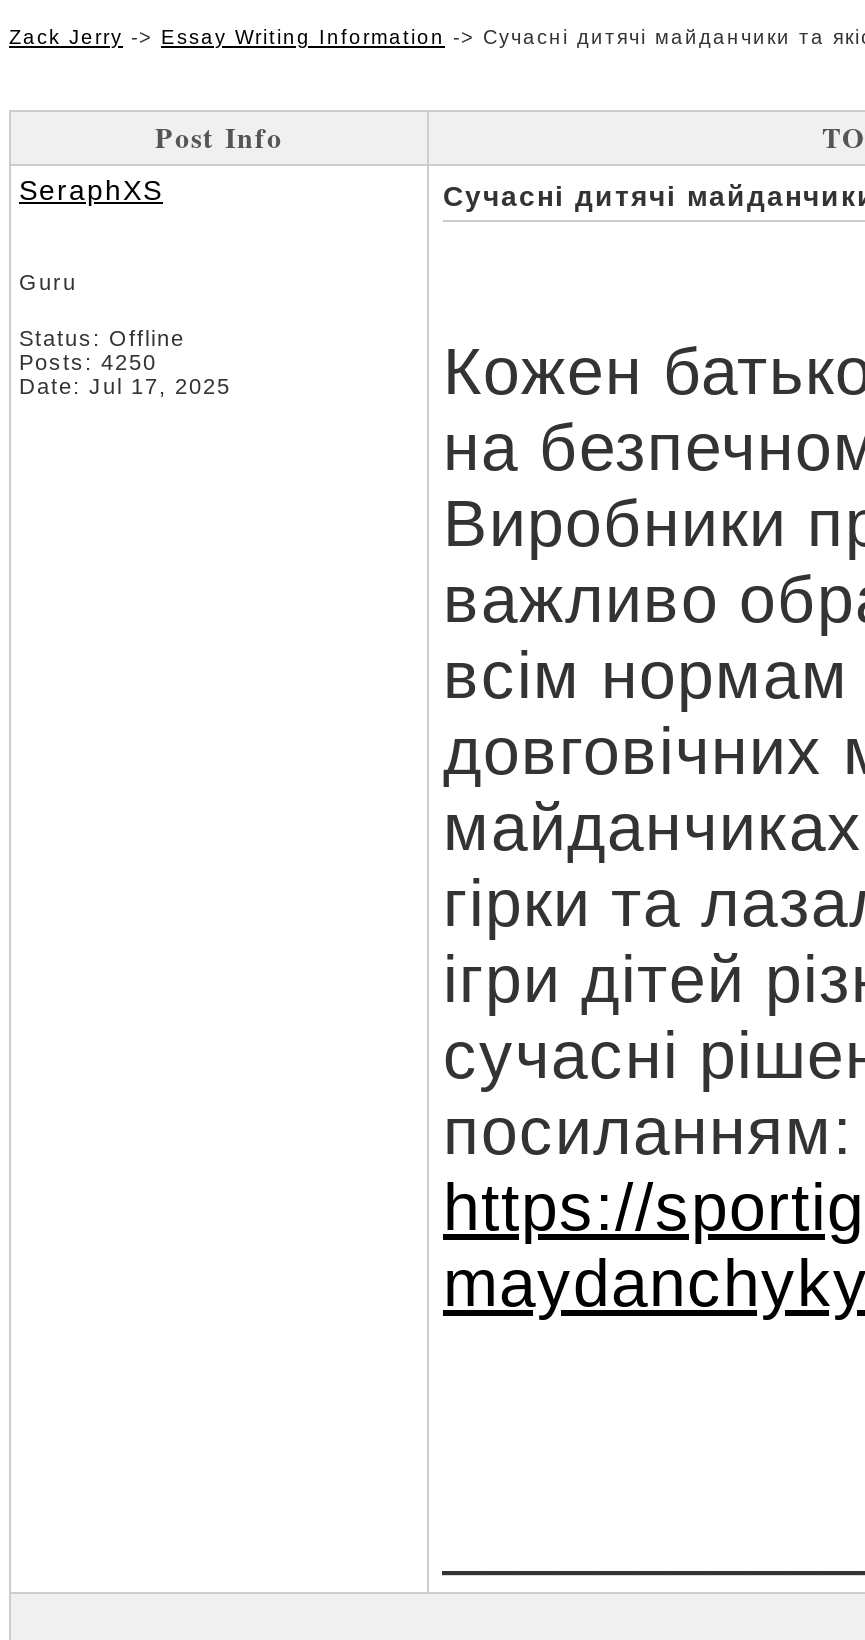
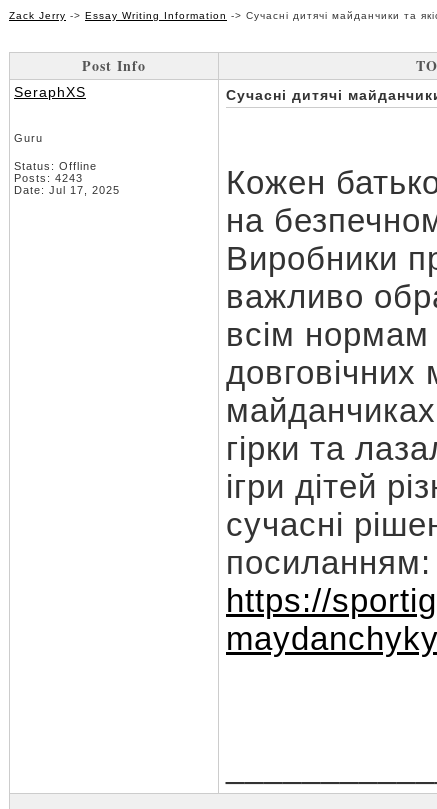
- Posts: 4250
+ Posts: 4243
